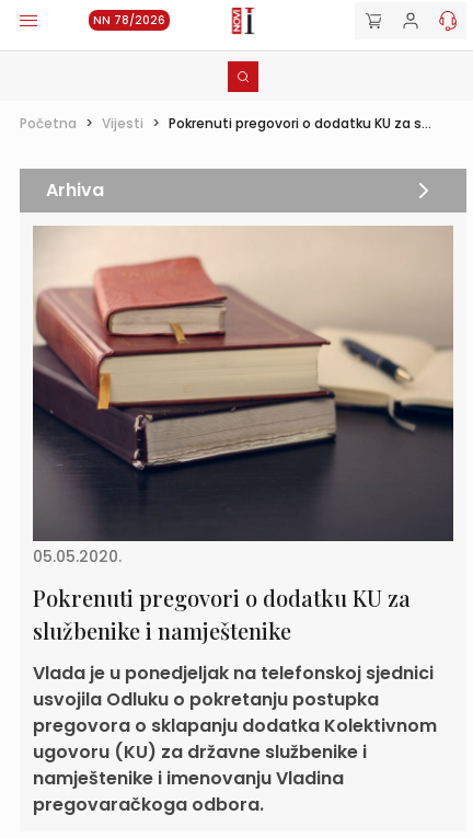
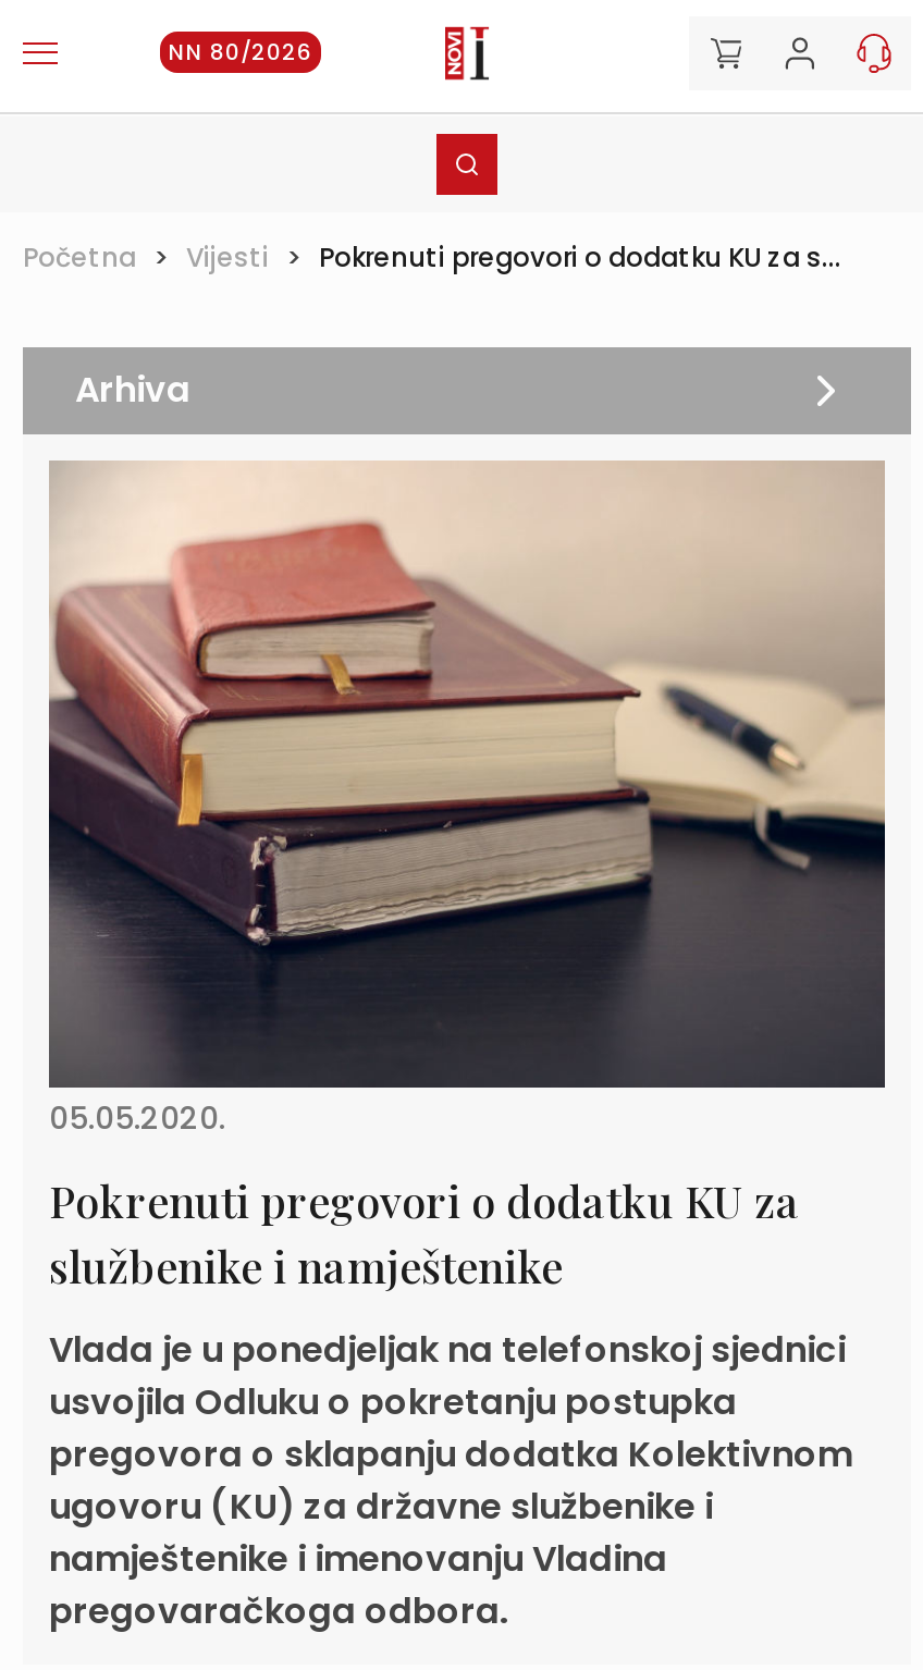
- NN 78/2026
+ NN 80/2026
